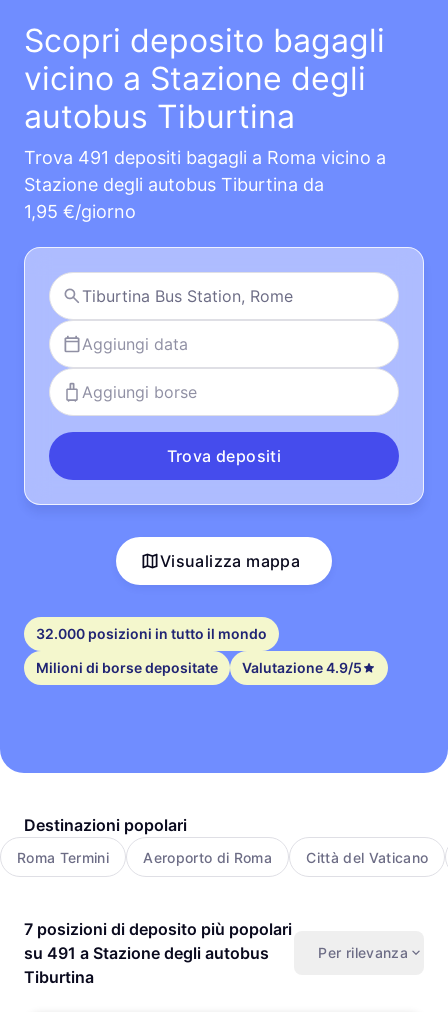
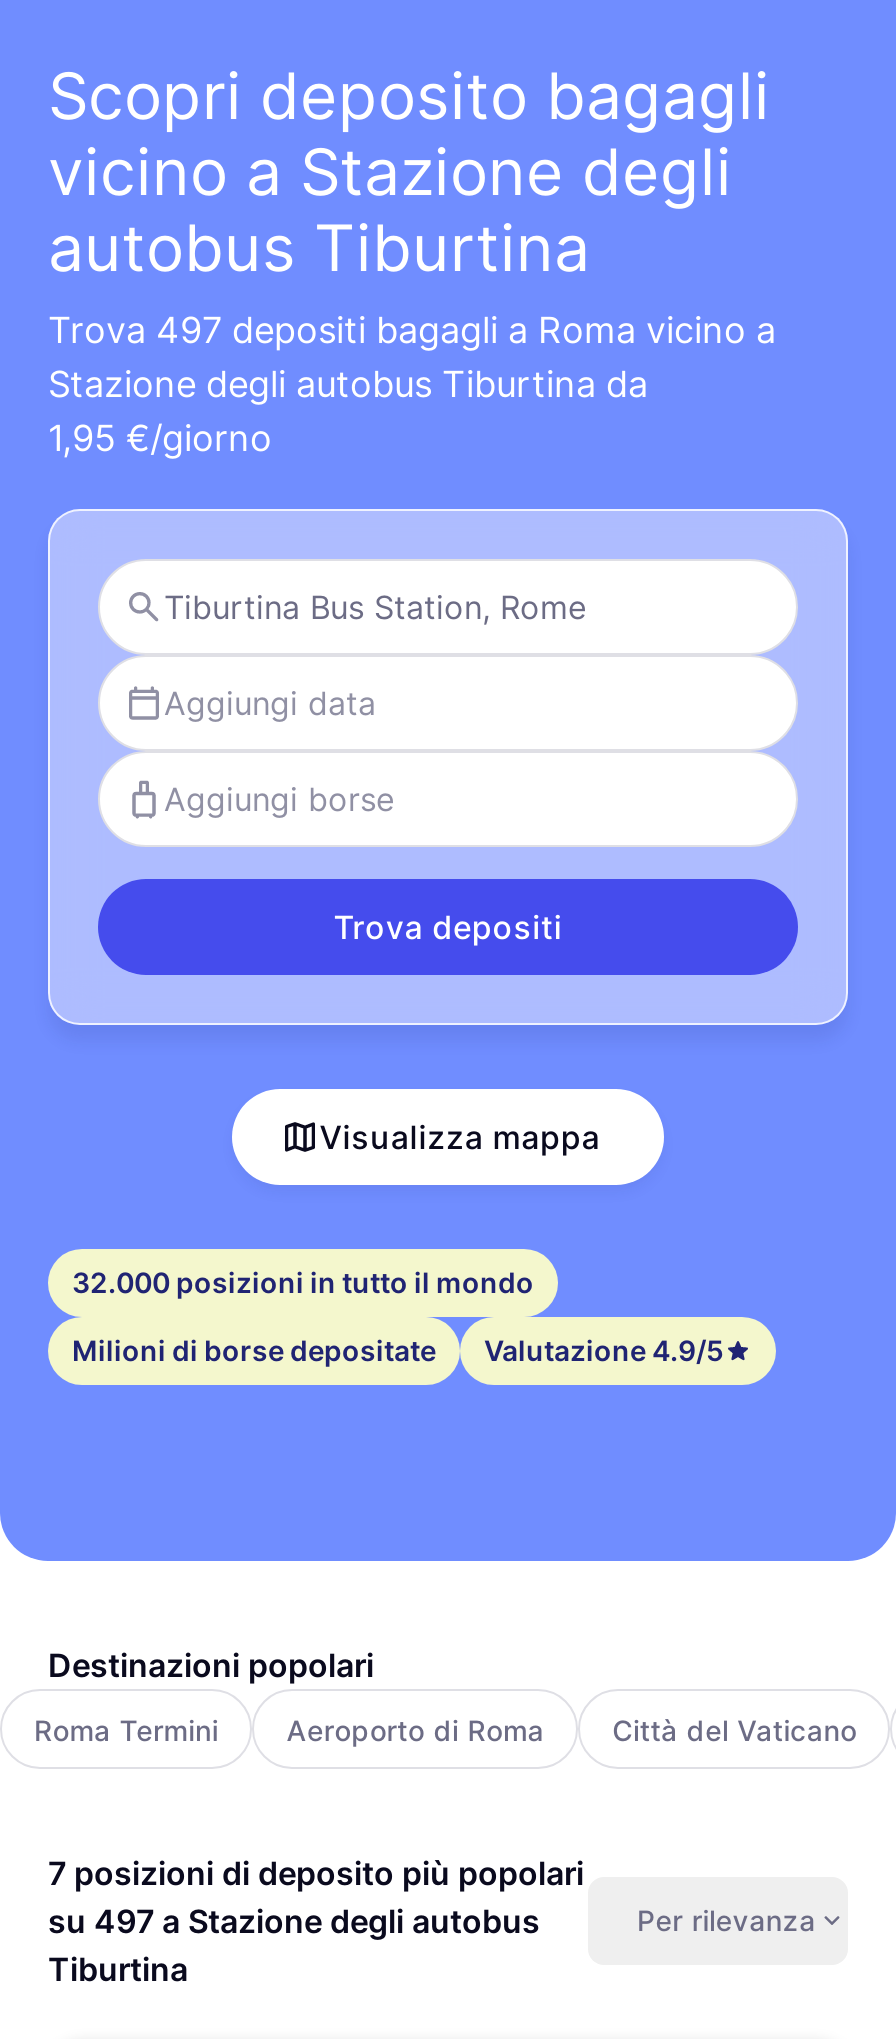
- Trova 491 depositi bagagli a Roma vicino a
+ Trova 497 depositi bagagli a Roma vicino a

- su 491 a Stazione degli autobus
+ su 497 a Stazione degli autobus
